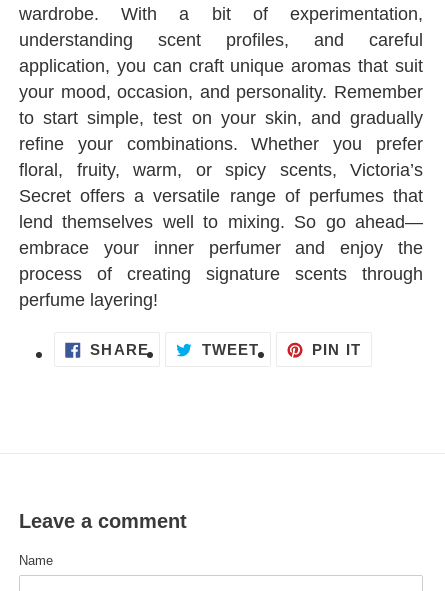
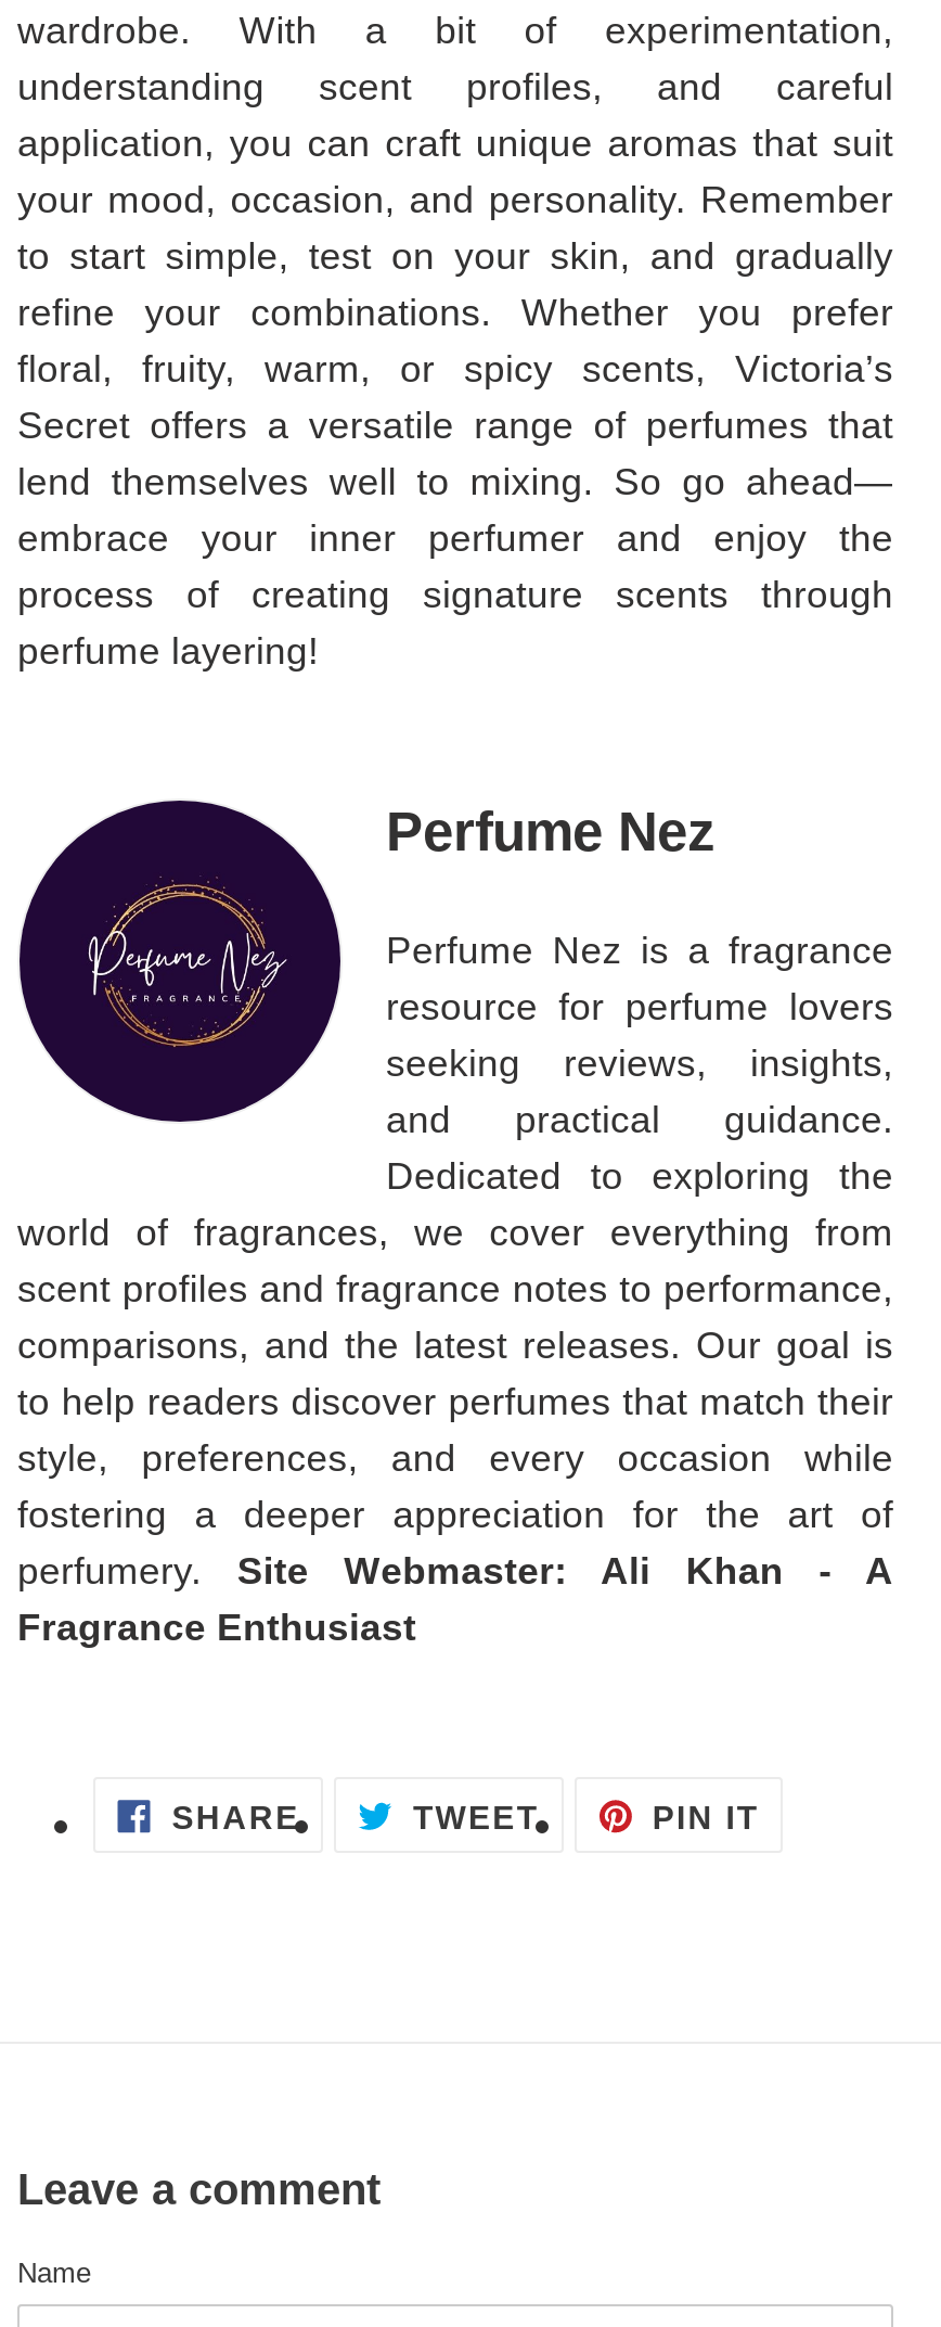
+ [image]
+ Perfume Nez
+ Perfume Nez is a fragrance
+ resource for perfume lovers
+ seeking reviews, insights,
+ and practical guidance.
+ Dedicated to exploring the
+ world of fragrances, we cover everything from
+ scent profiles and fragrance notes to performance,
+ comparisons, and the latest releases. Our goal is
+ to help readers discover perfumes that match their
+ style, preferences, and every occasion while
+ fostering a deeper appreciation for the art of
+ perfumery. Site Webmaster: Ali Khan - A
+ Fragrance Enthusiast
